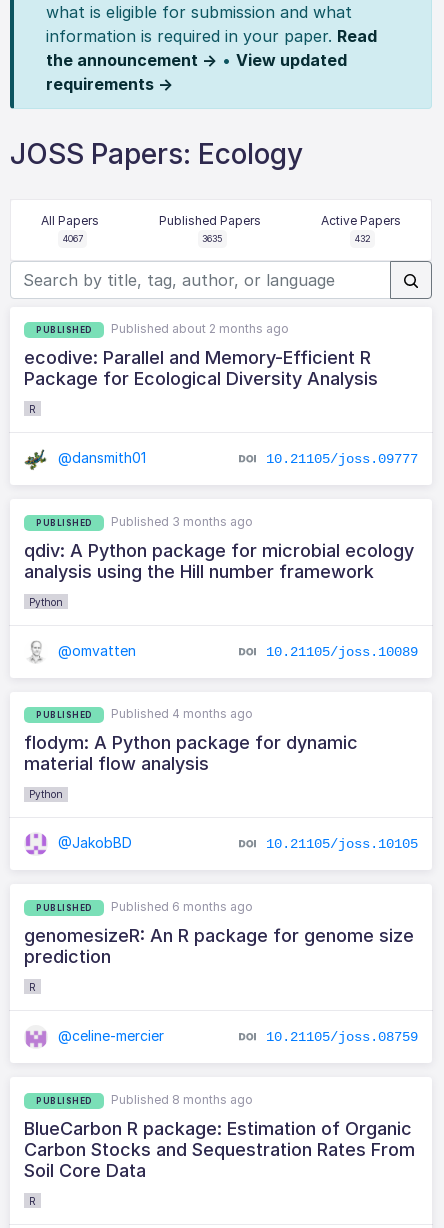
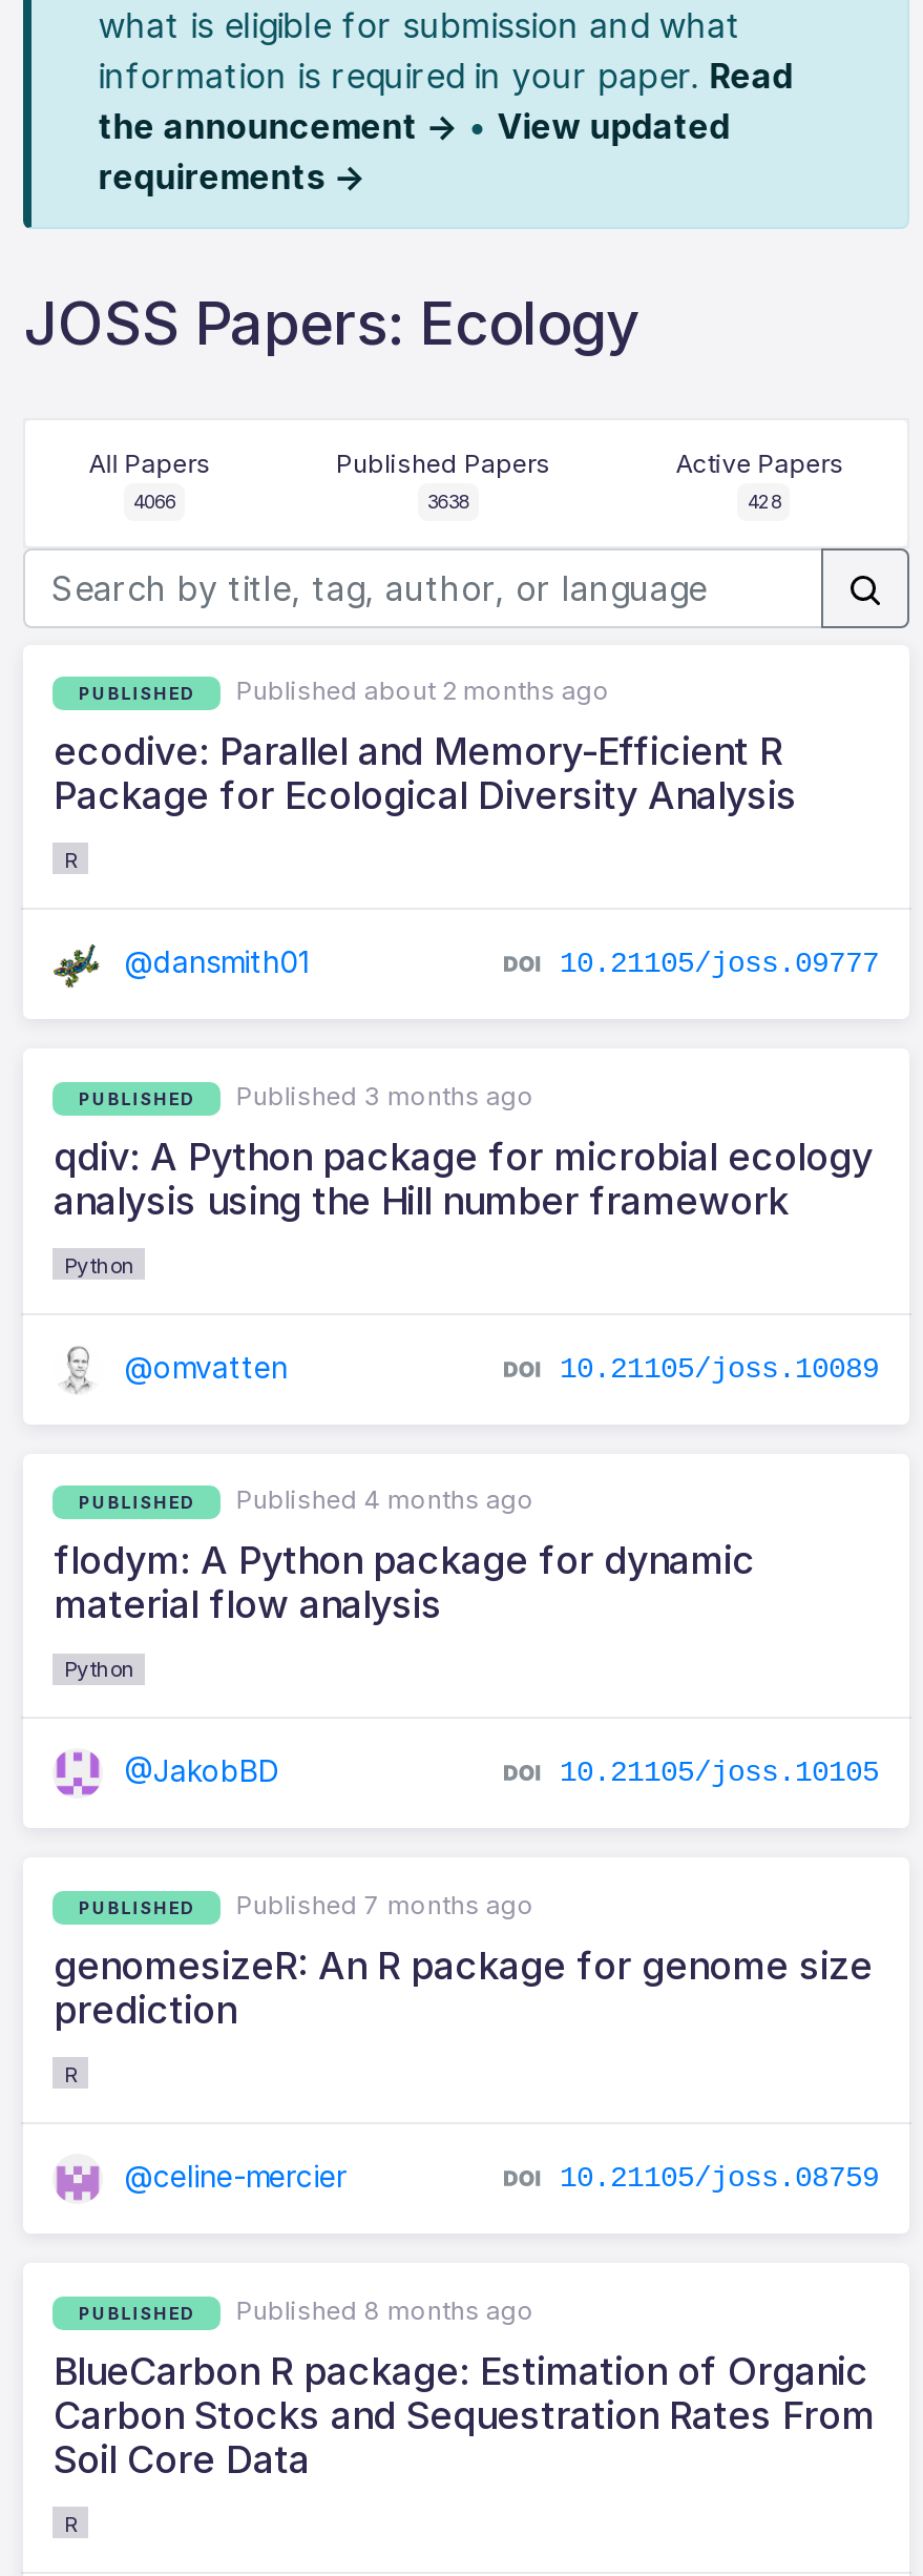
- 4067
+ 4066

- 3635
+ 3638

- 432
+ 428

- Published 6 months ago
+ Published 7 months ago
